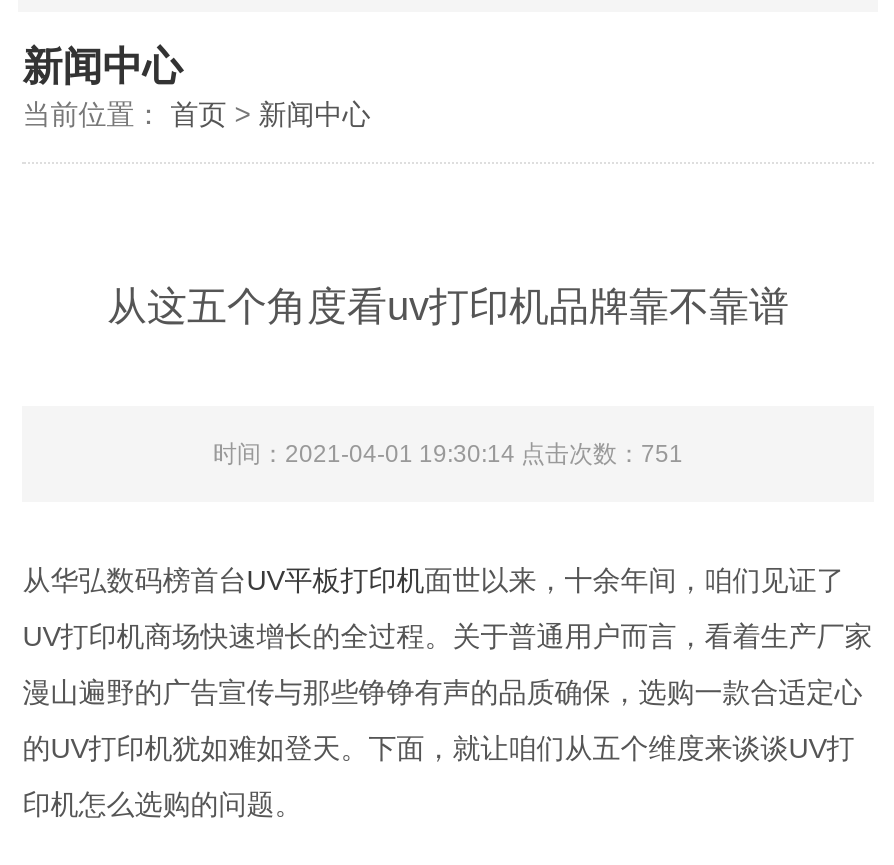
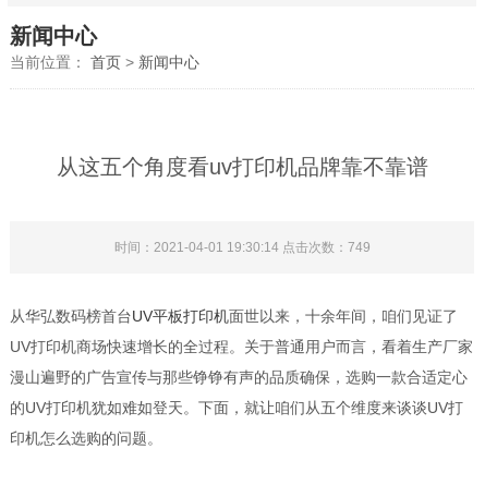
- 时间：2021-04-01 19:30:14 点击次数：751
+ 时间：2021-04-01 19:30:14 点击次数：749
